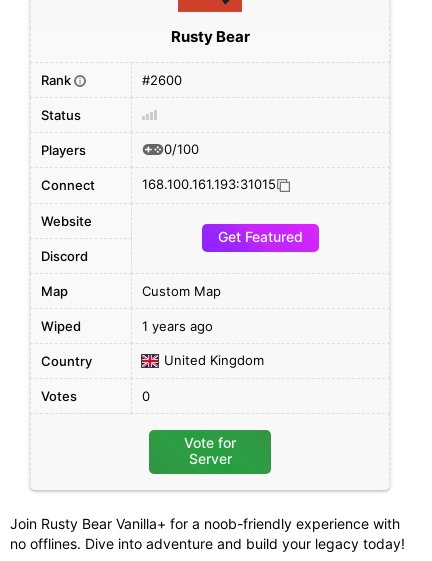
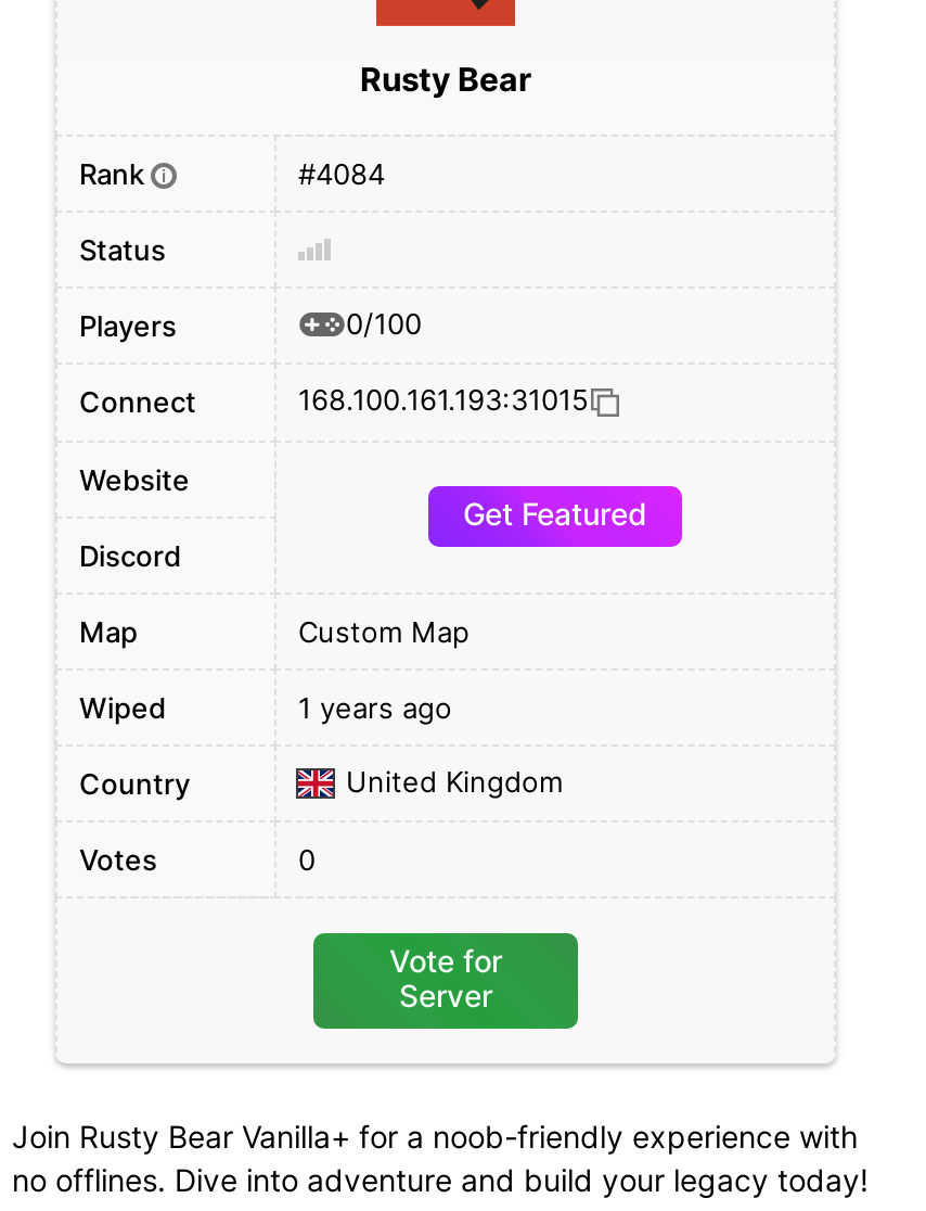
- #2600
+ #4084
